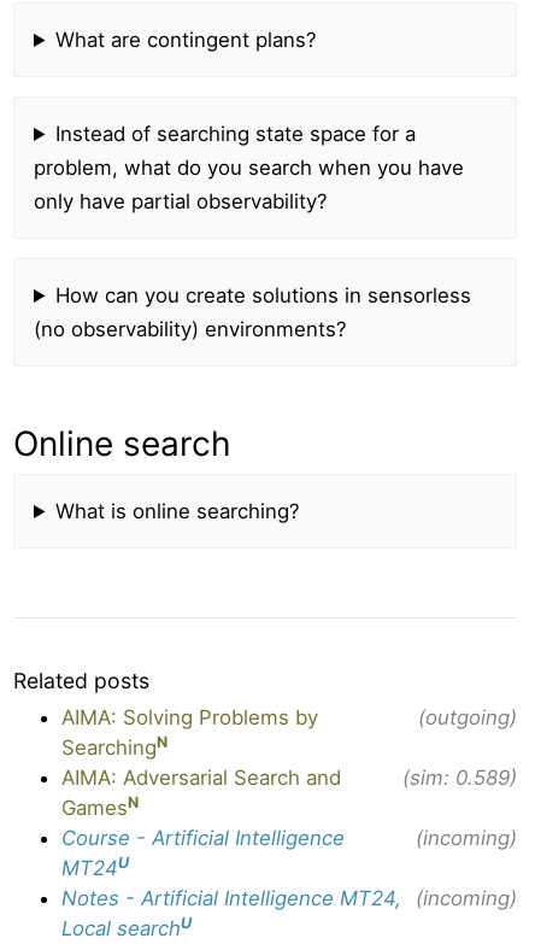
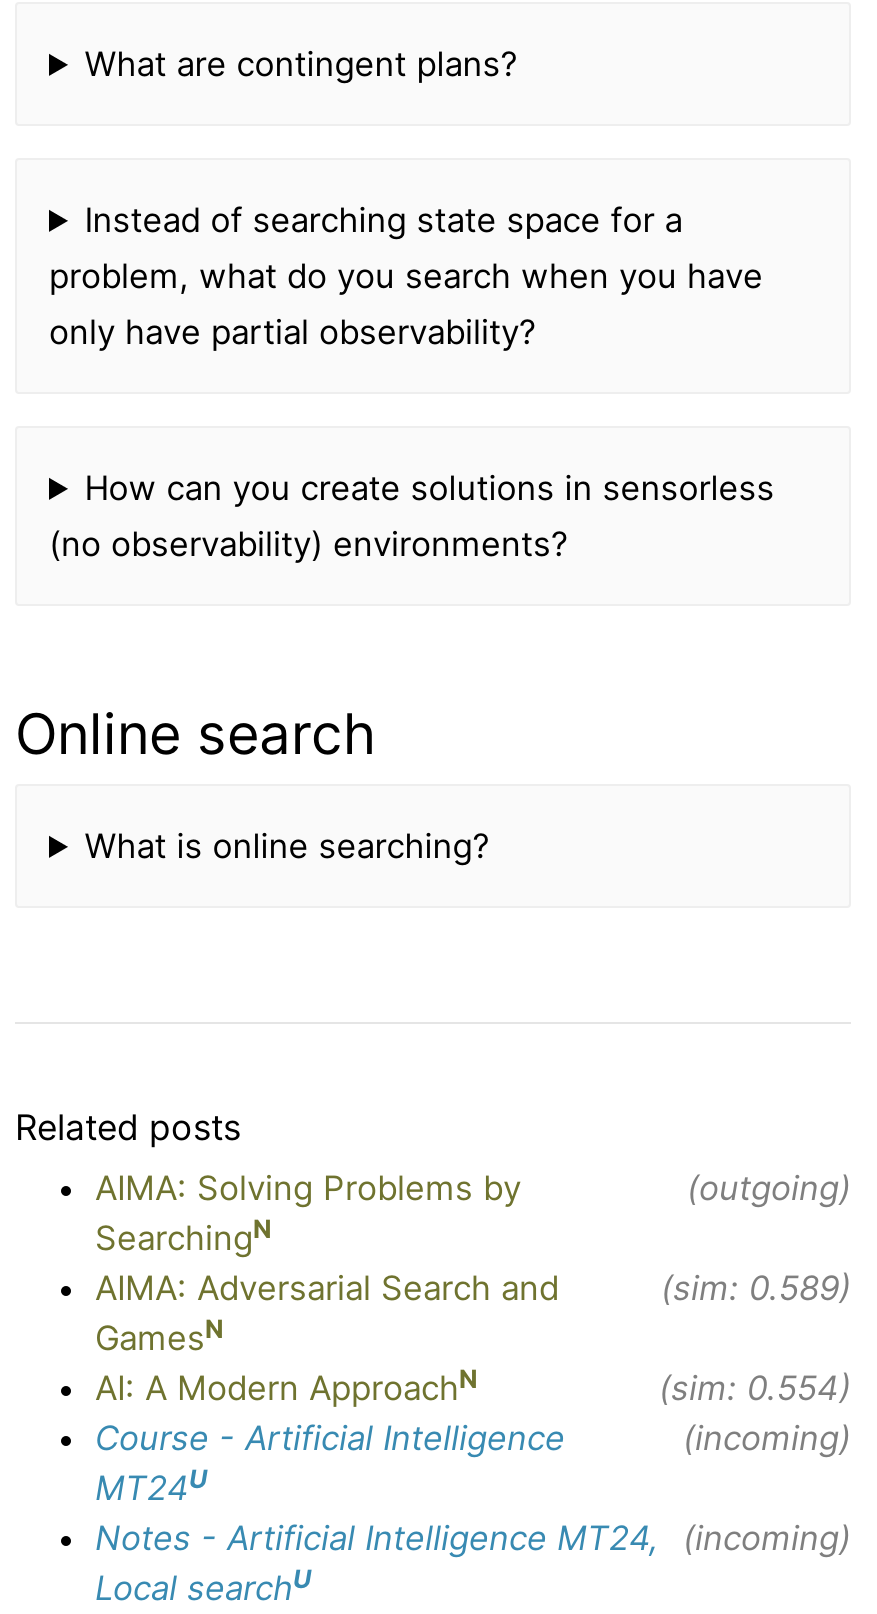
+ AI: A Modern ApproachN
+ (sim: 0.554)
